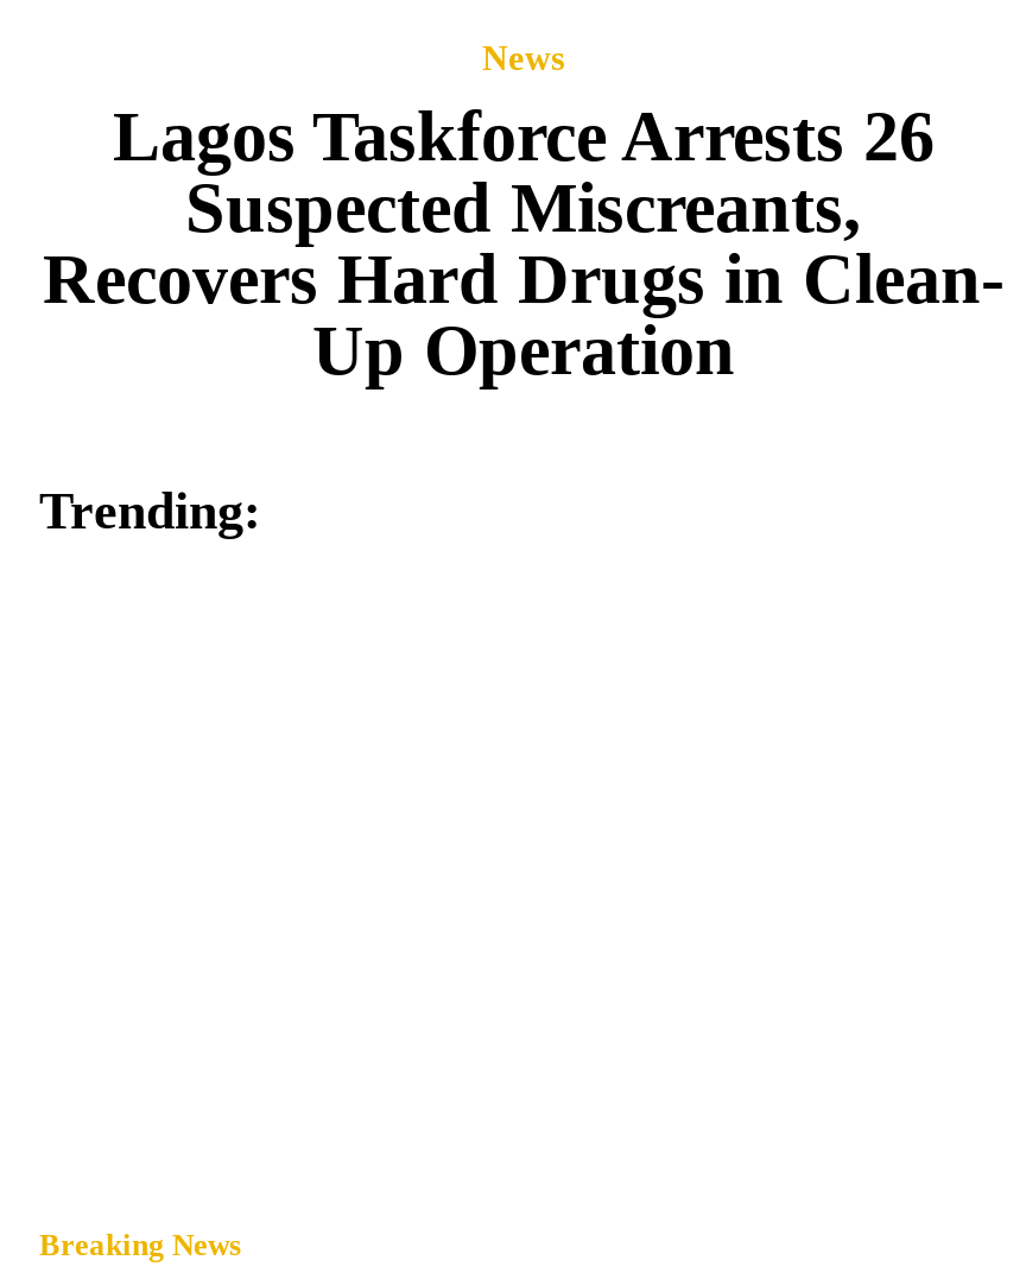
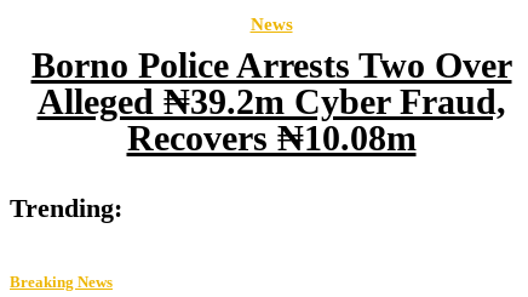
- Lagos Taskforce Arrests 26
- Suspected Miscreants,
- Recovers Hard Drugs in Clean-
- Up Operation
+ Borno Police Arrests Two Over
+ Alleged ₦39.2m Cyber Fraud,
+ Recovers ₦10.08m
